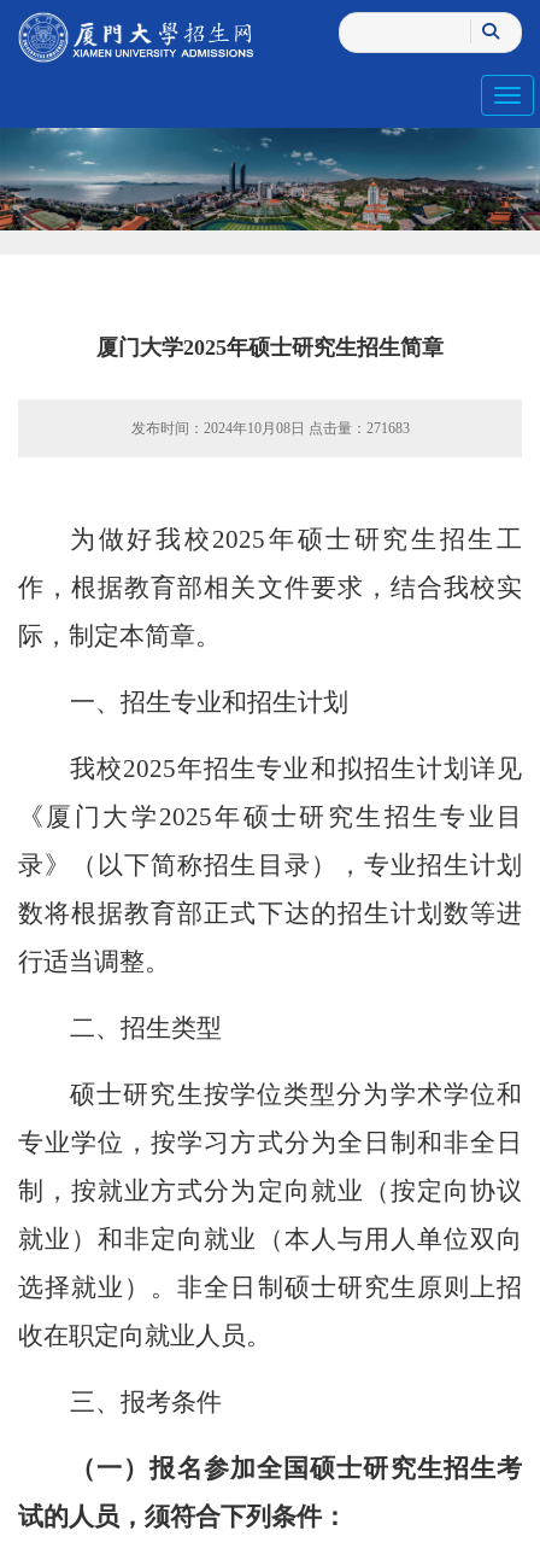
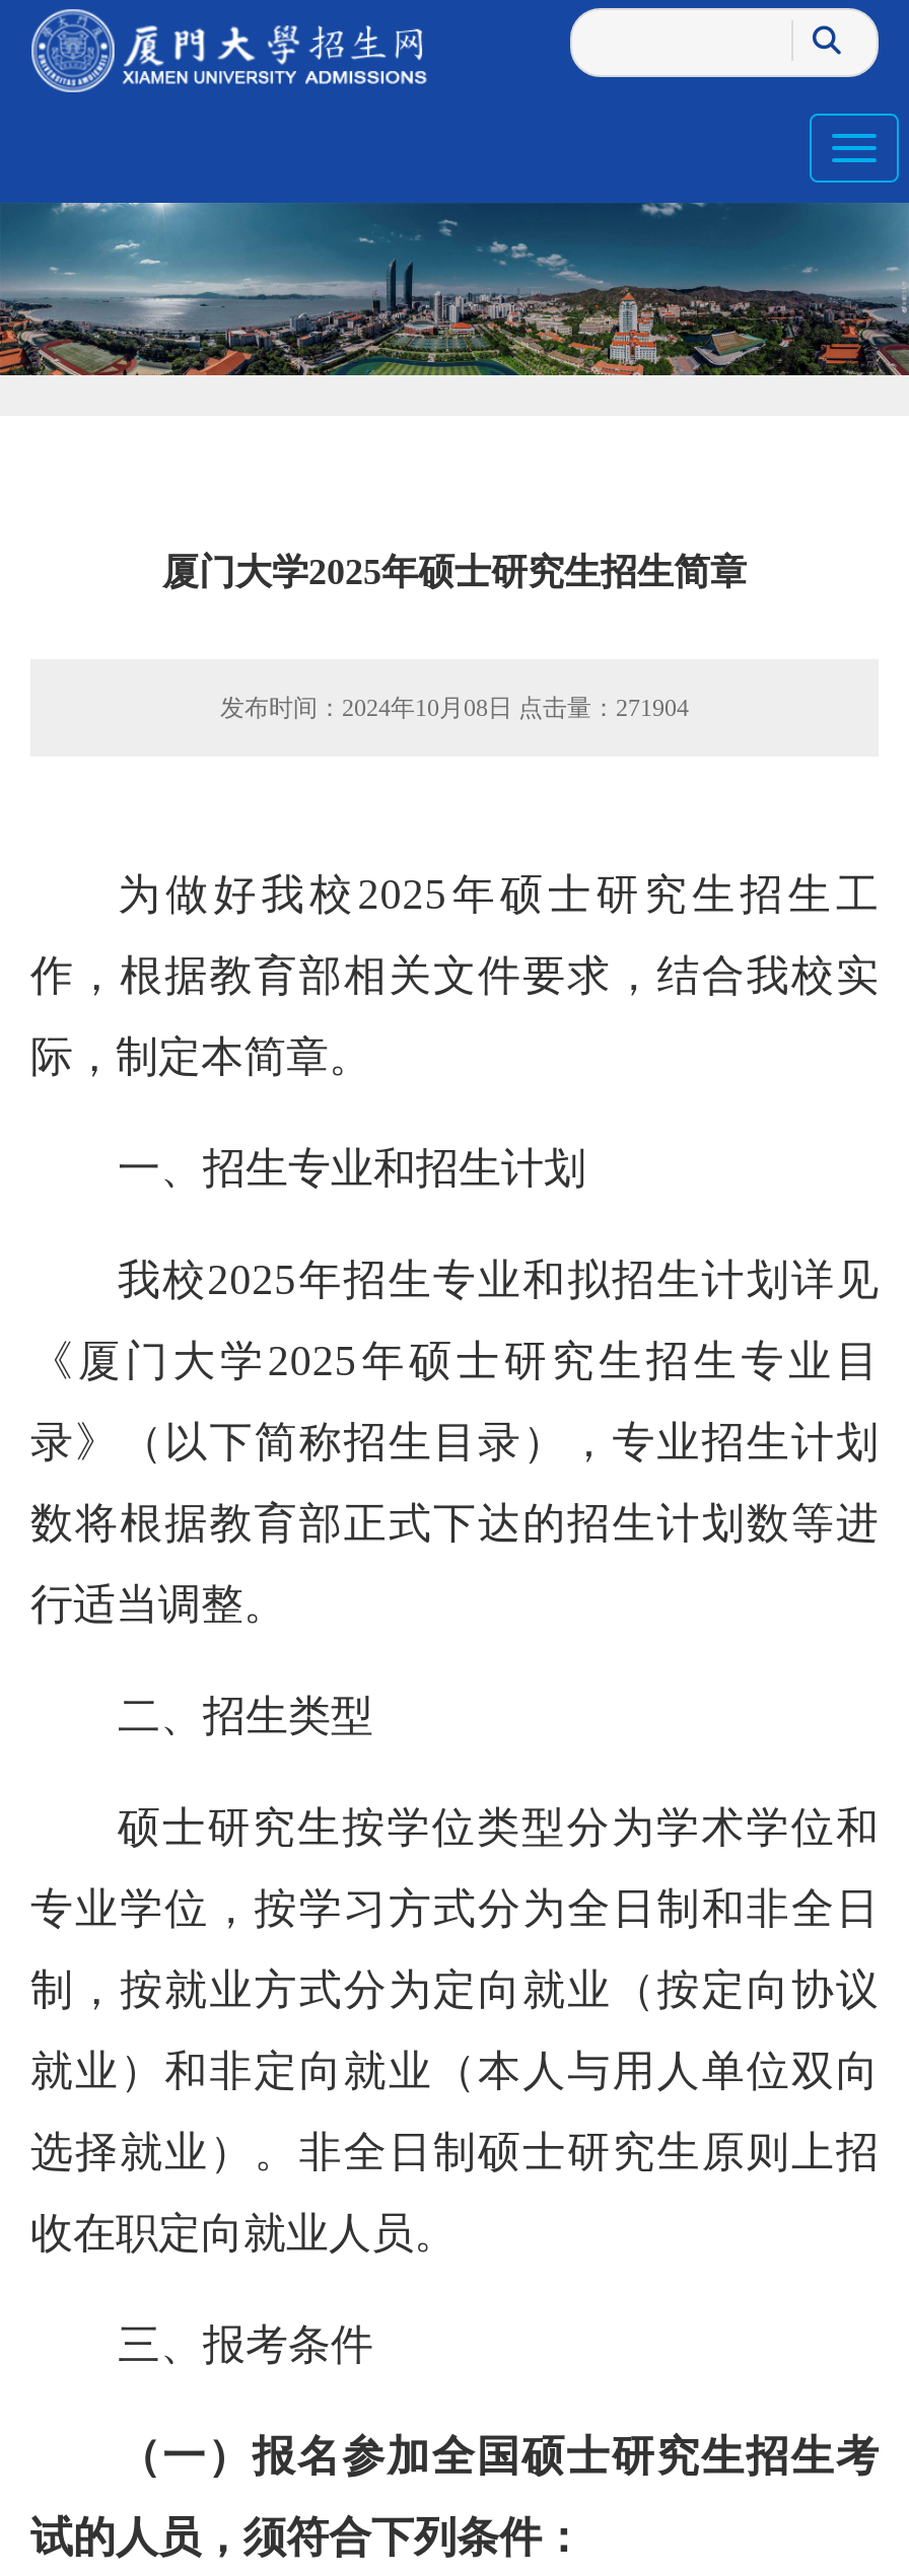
- 发布时间：2024年10月08日 点击量：271683
+ 发布时间：2024年10月08日 点击量：271904
